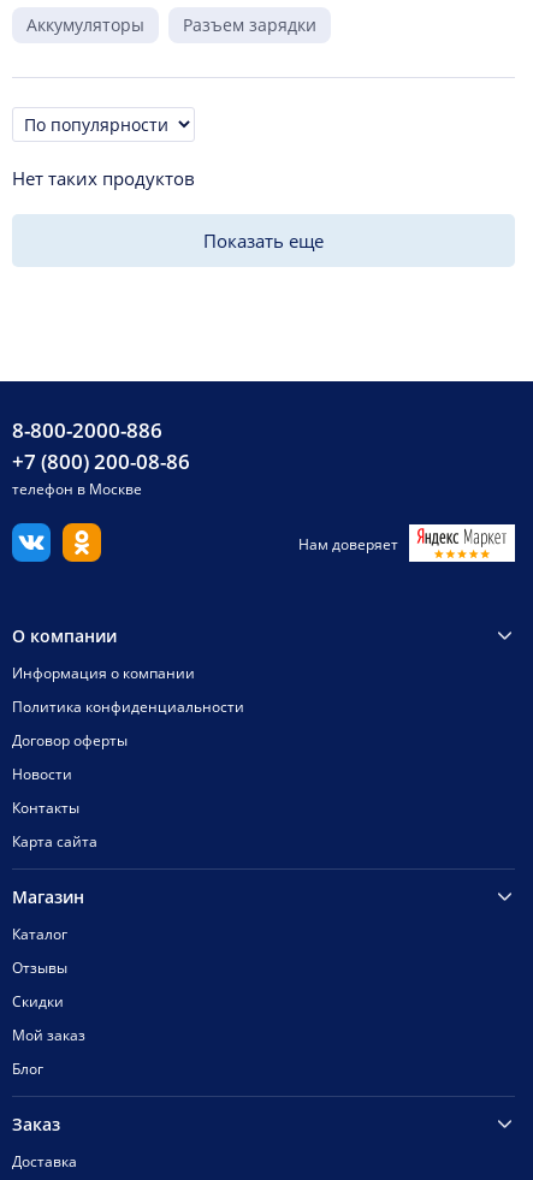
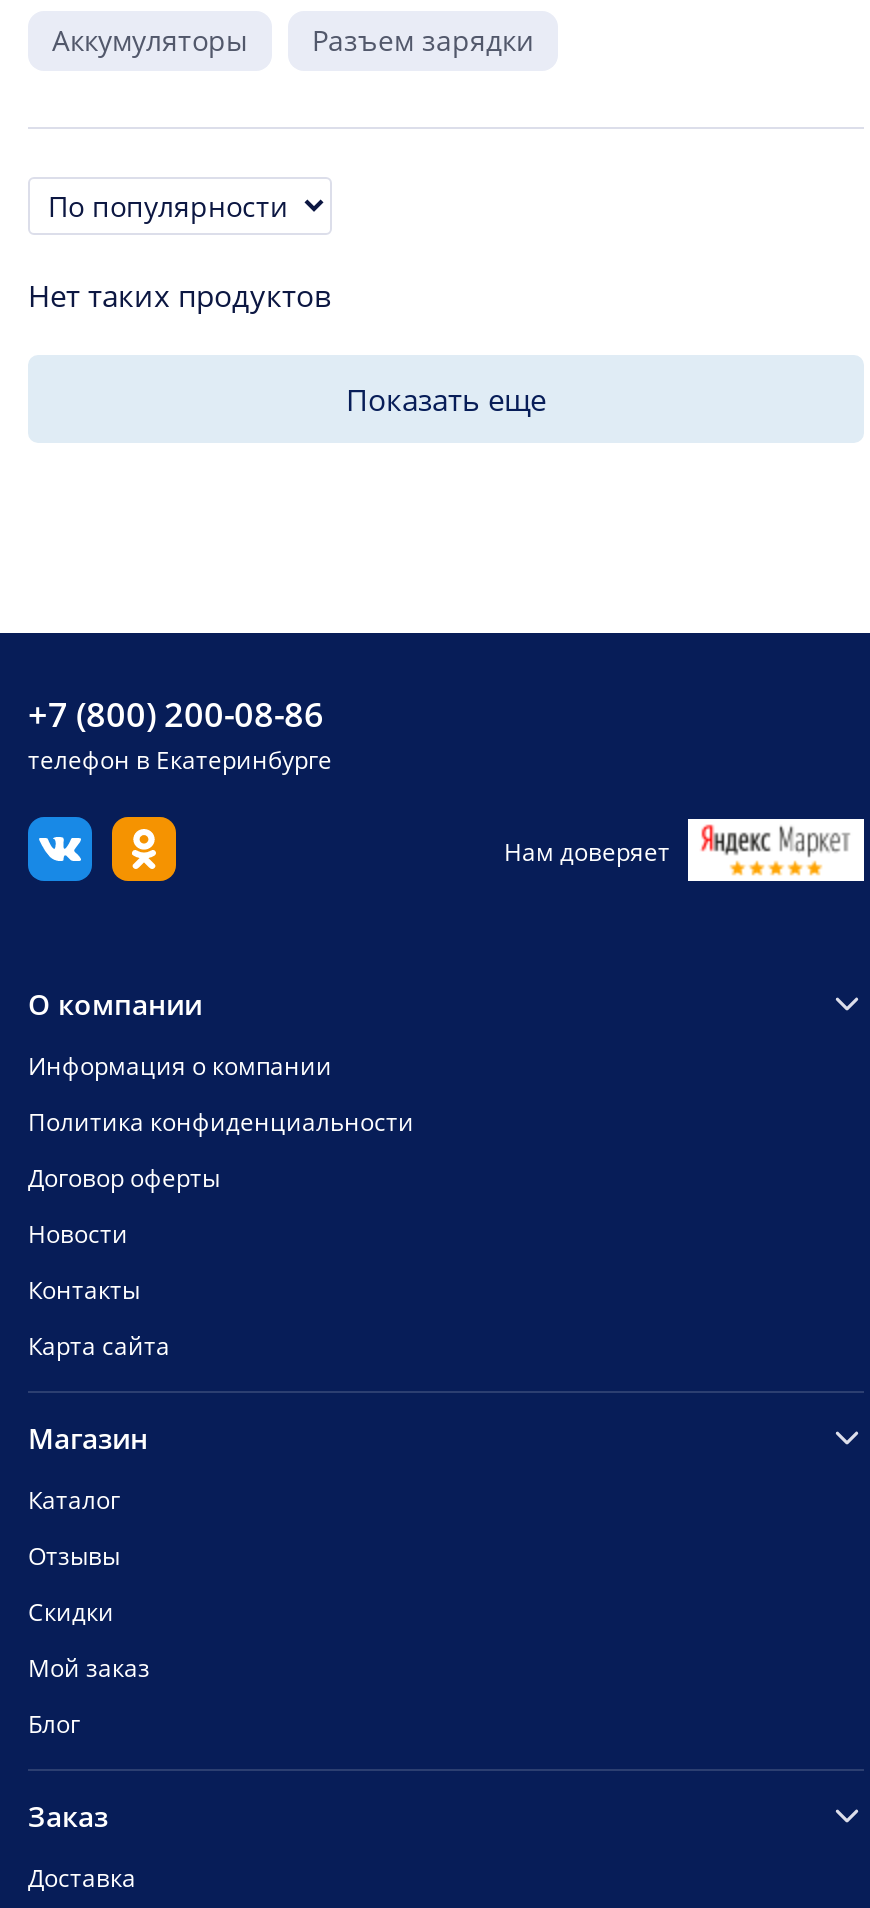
- 8-800-2000-886

- телефон в Москве
+ телефон в Екатеринбурге
